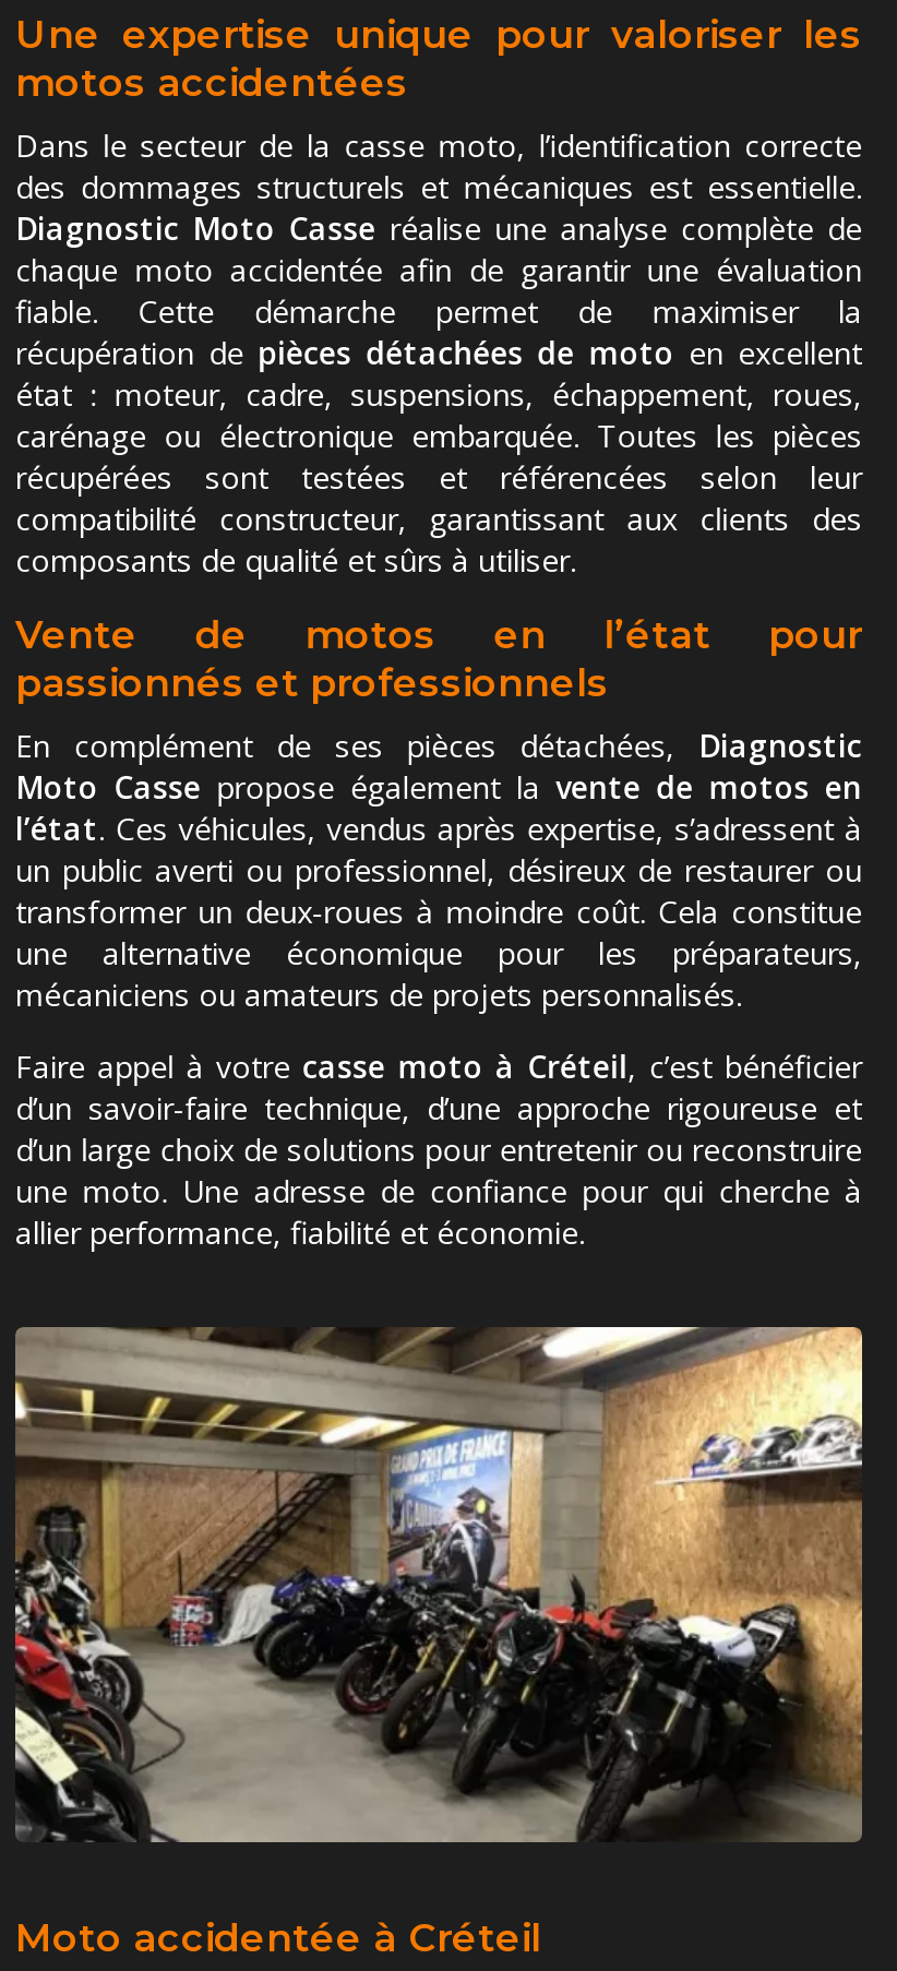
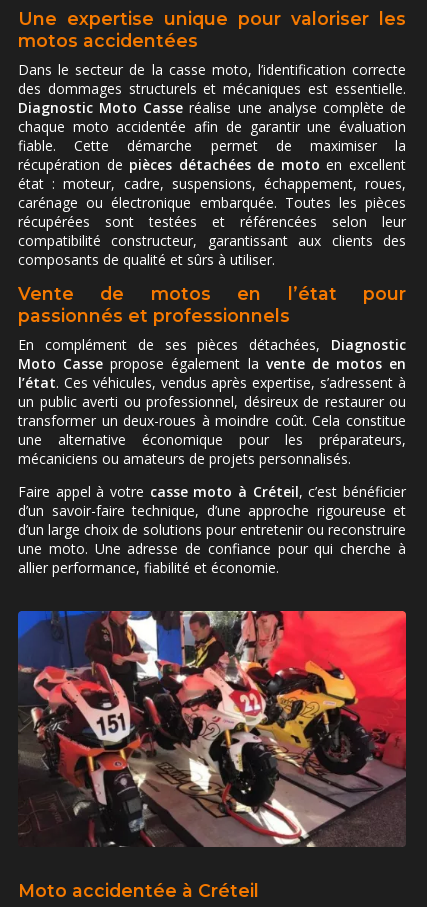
- [image]
+ [image]
